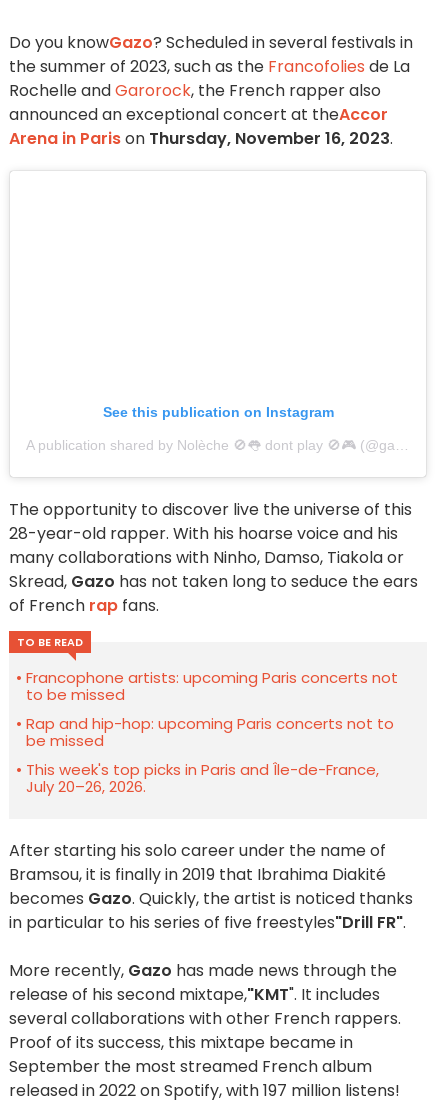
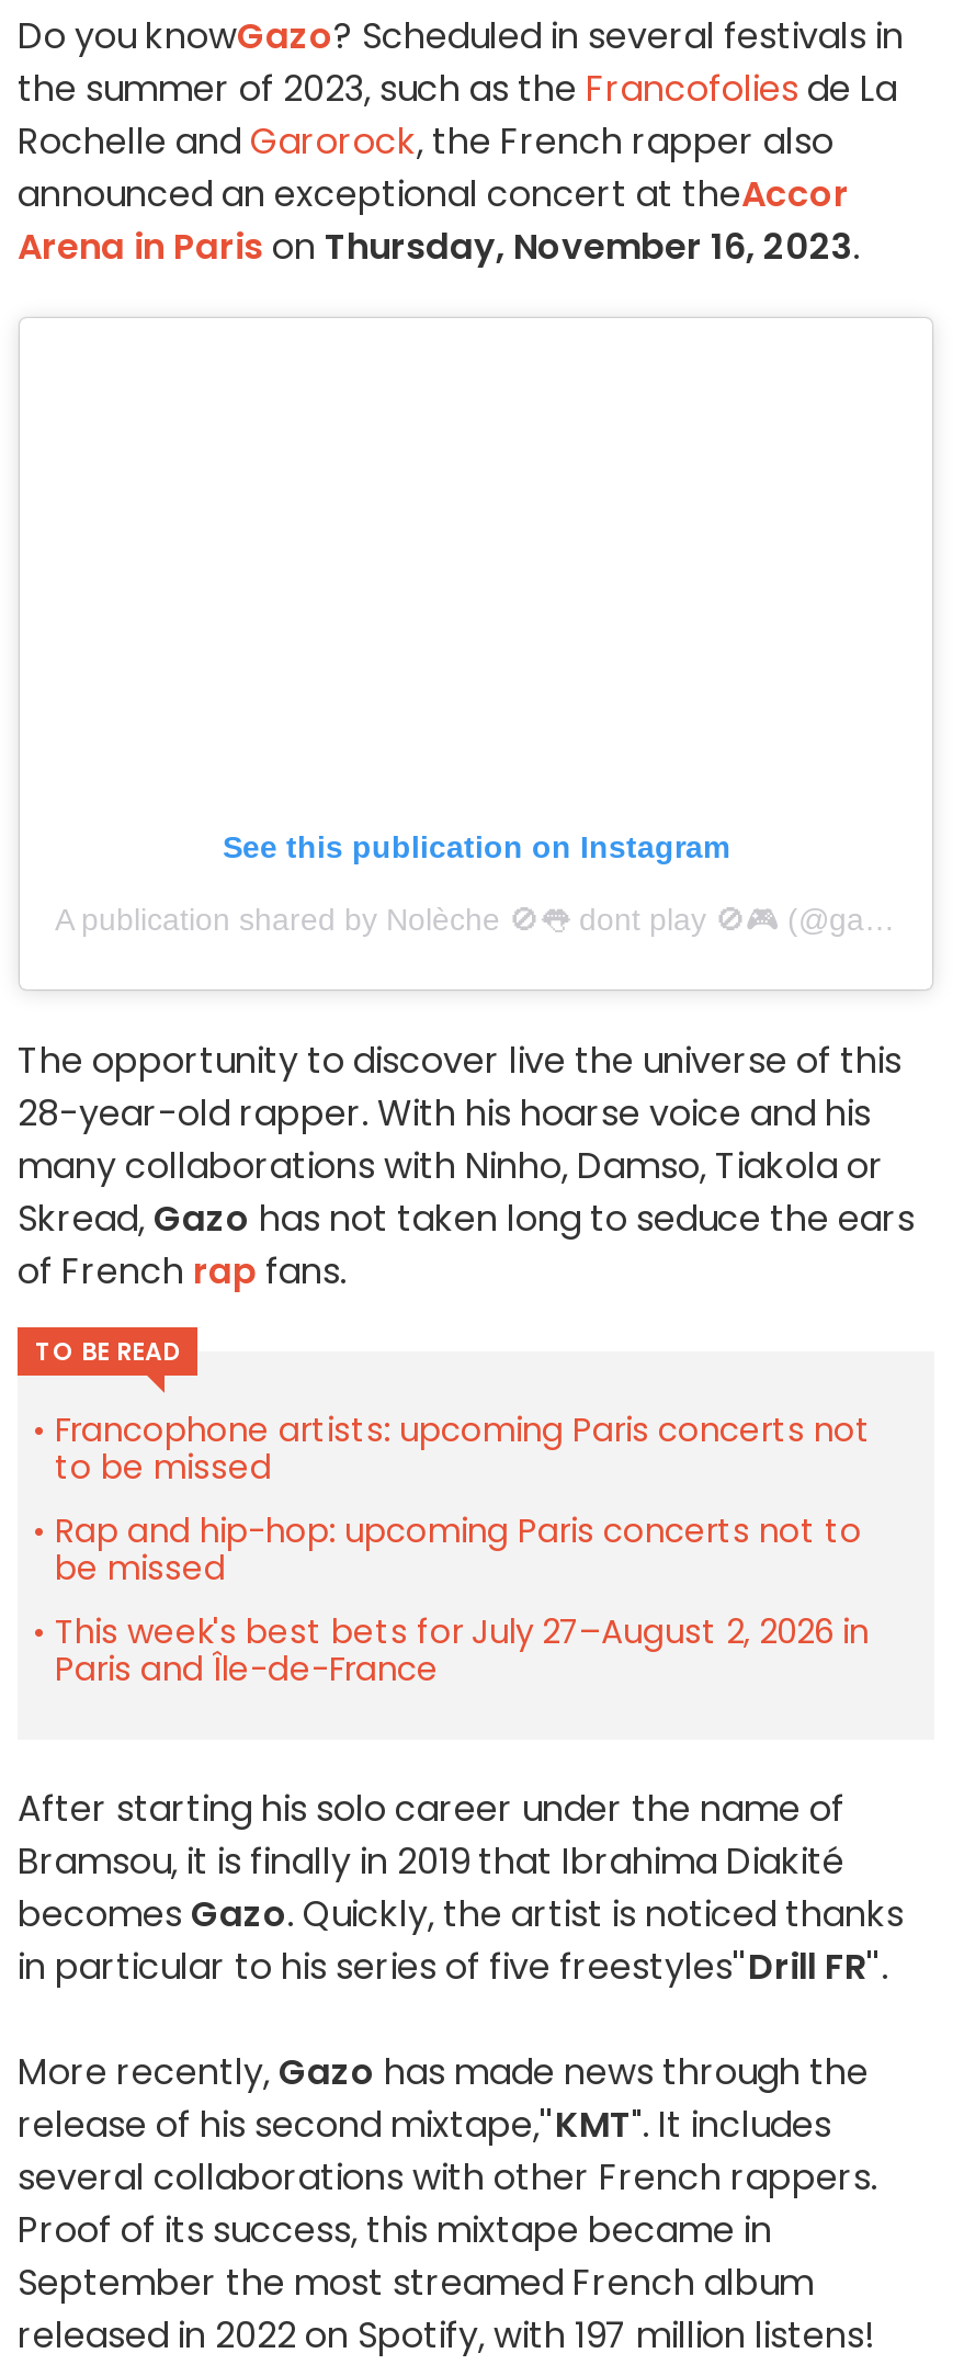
- This week's top picks in Paris and Île-de-France,
- July 20–26, 2026.
+ This week's best bets for July 27–August 2, 2026 in
+ Paris and Île-de-France
